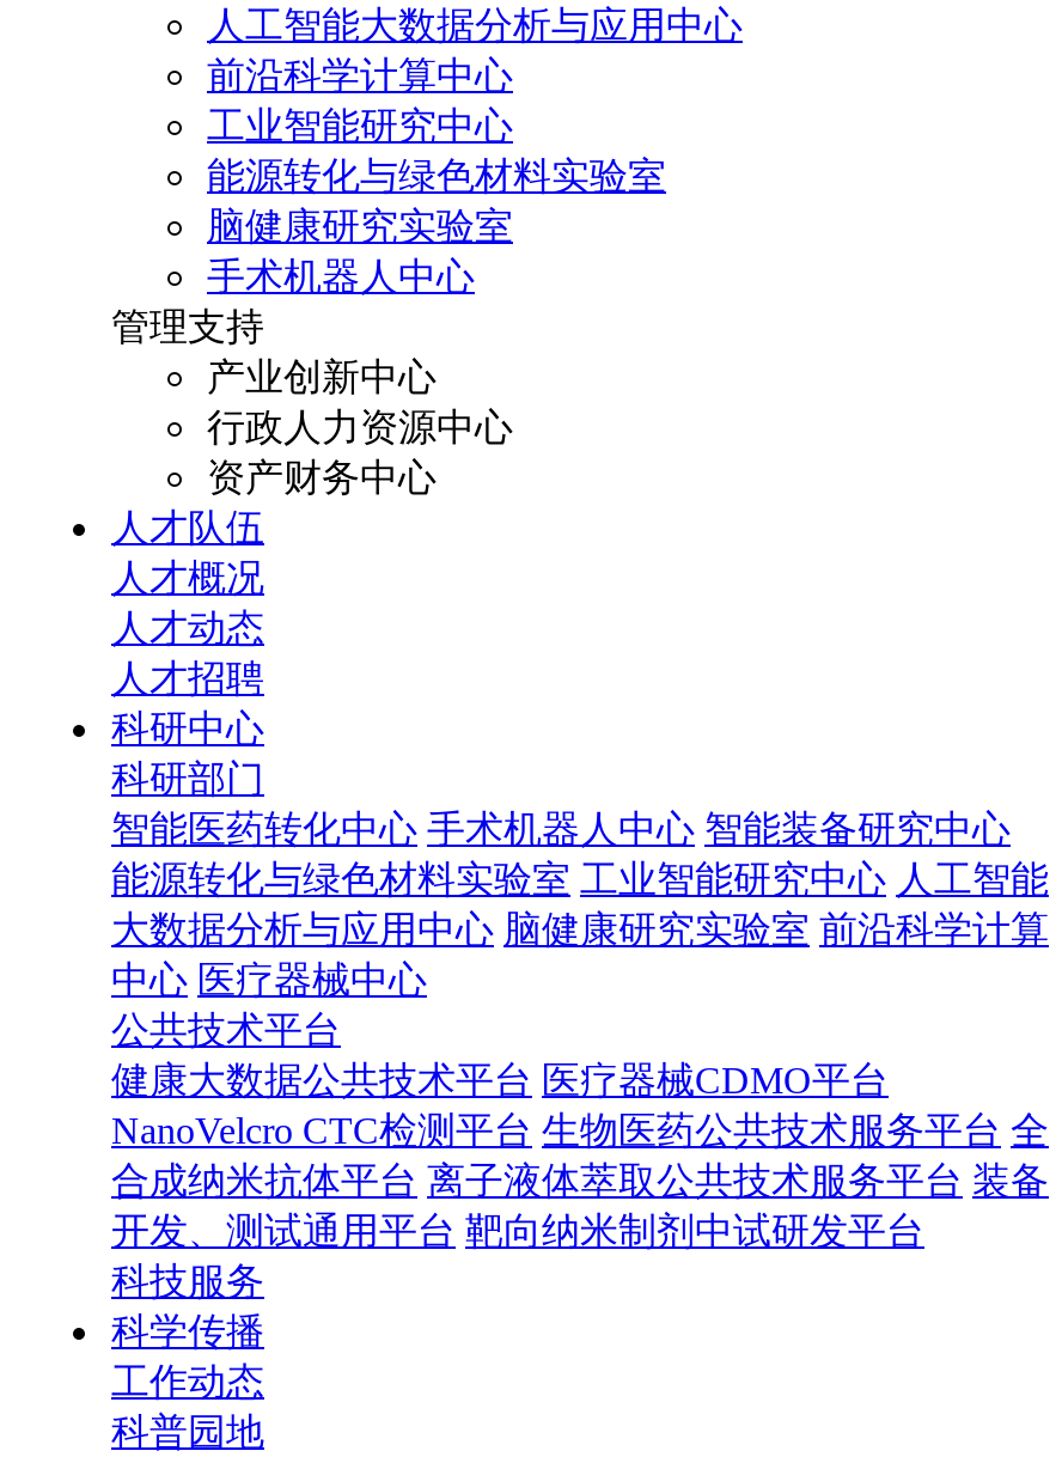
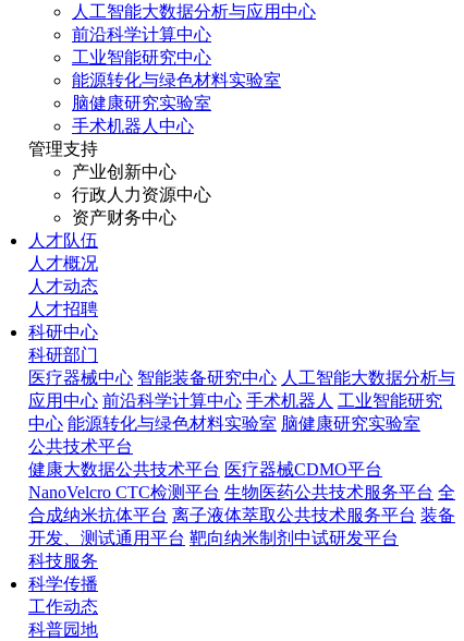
- 智能医药转化中心 手术机器人中心 智能装备研究中心
- 能源转化与绿色材料实验室 工业智能研究中心 人工智能
- 大数据分析与应用中心 脑健康研究实验室 前沿科学计算
- 中心 医疗器械中心
+ 医疗器械中心 智能装备研究中心 人工智能大数据分析与
+ 应用中心 前沿科学计算中心 手术机器人 工业智能研究
+ 中心 能源转化与绿色材料实验室 脑健康研究实验室
